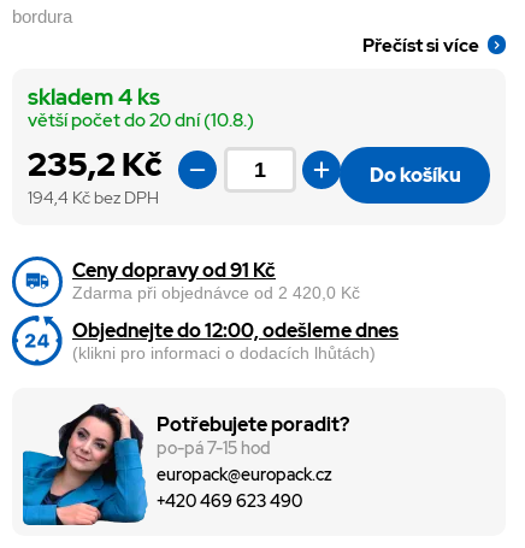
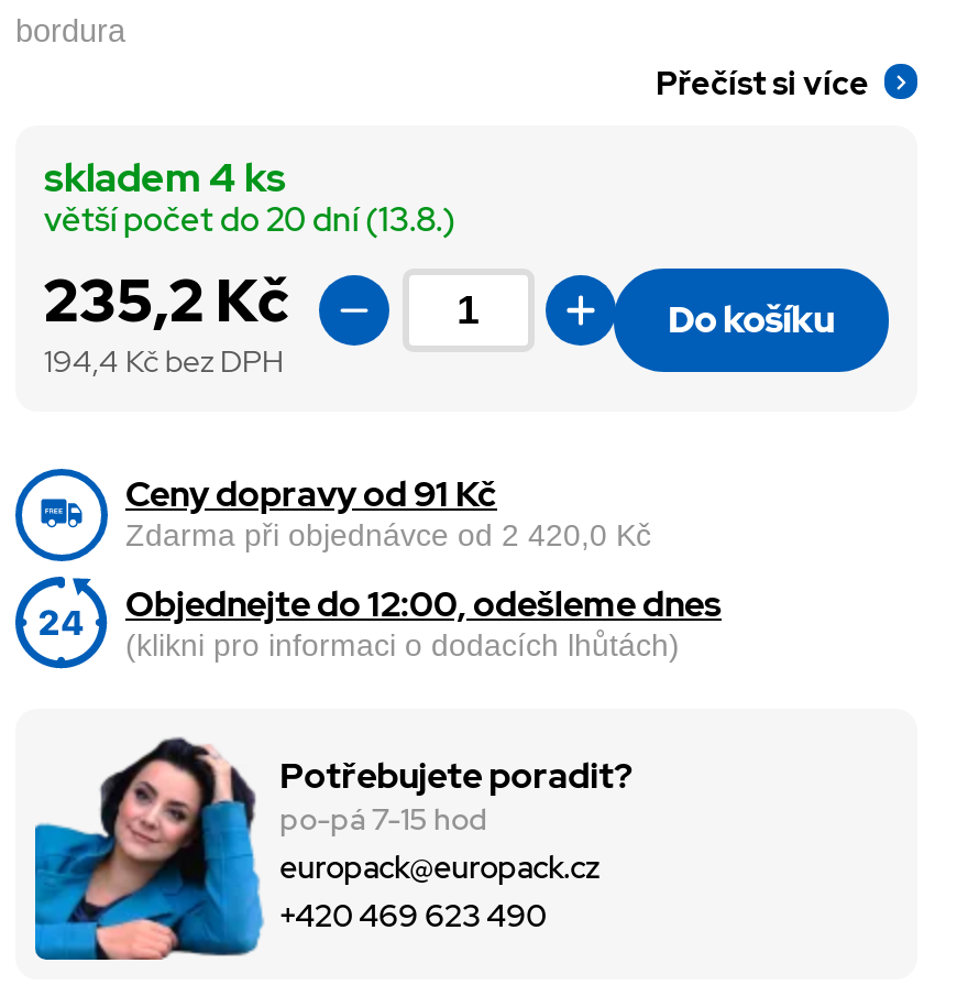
- větší počet do 20 dní (10.8.)
+ větší počet do 20 dní (13.8.)
